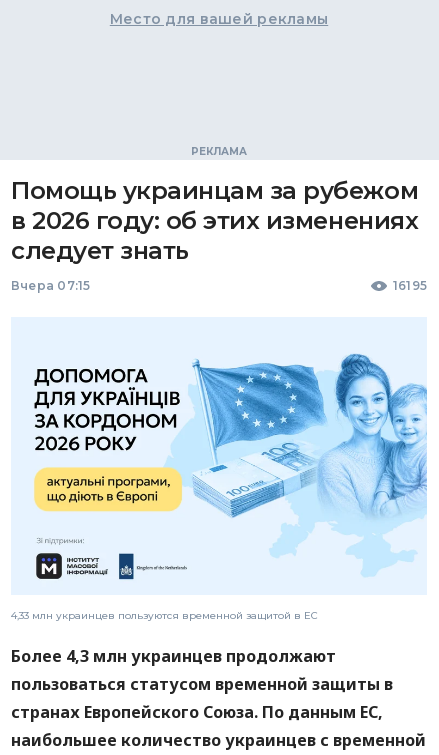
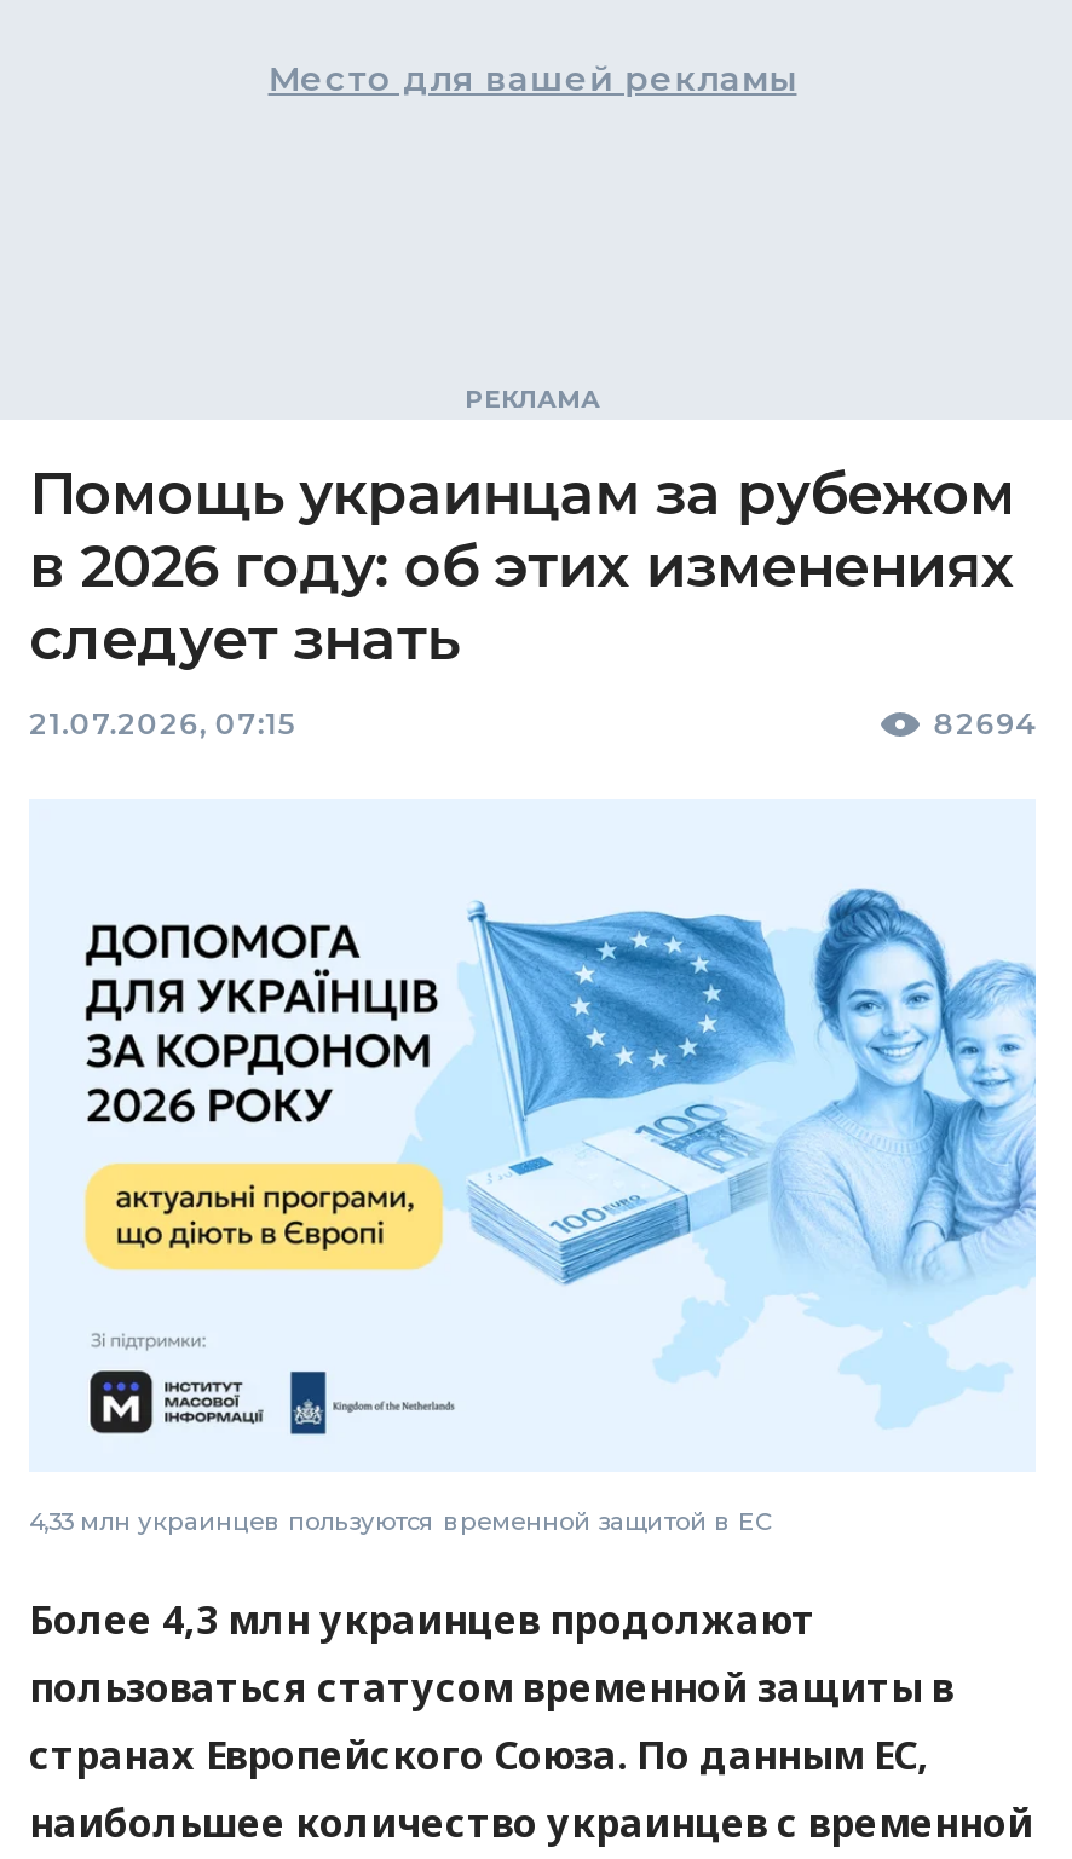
- Вчера 07:15
- 16195
+ 21.07.2026, 07:15
+ 82694
